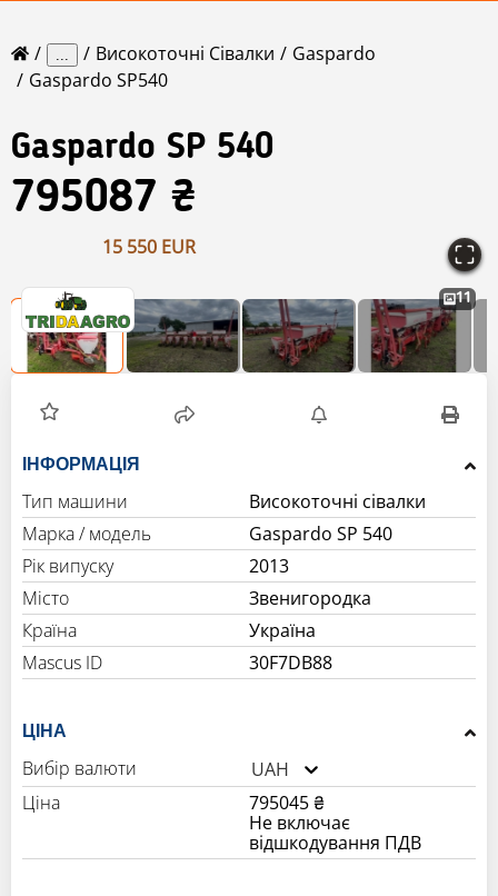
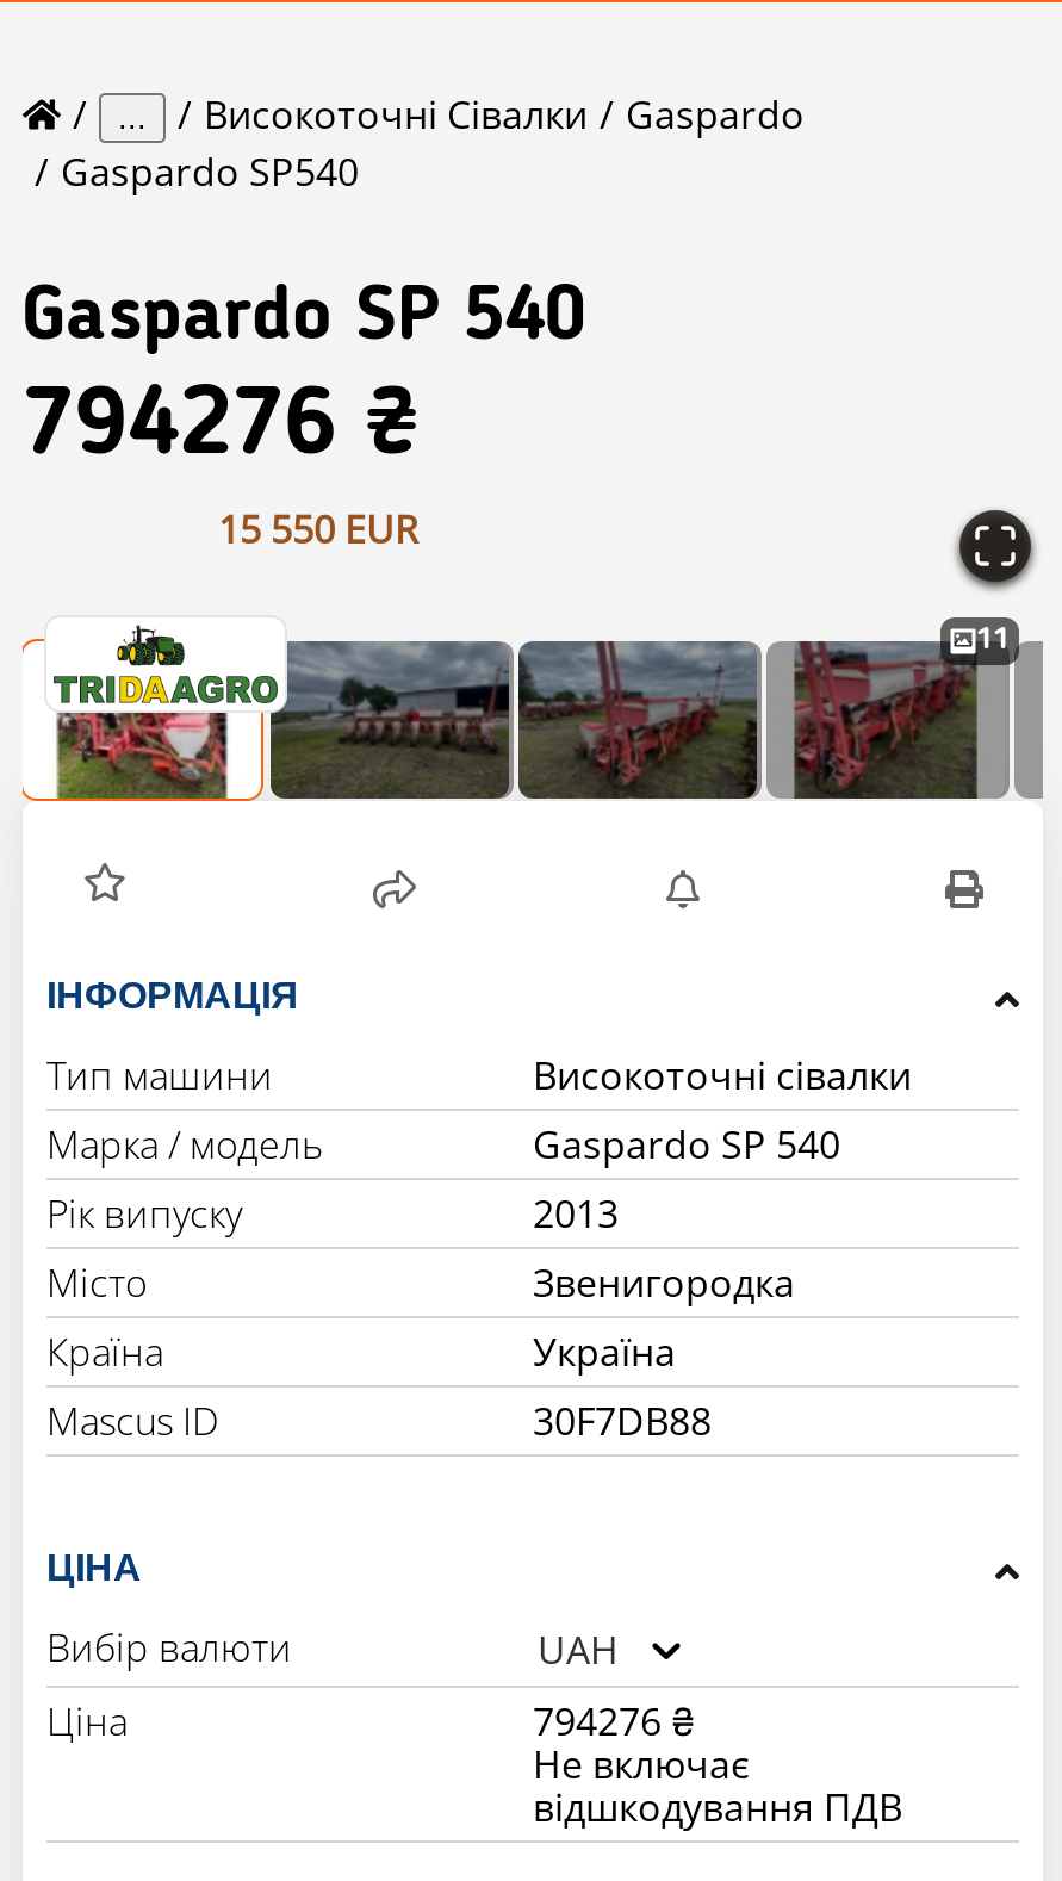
- 795087 ₴
+ 794276 ₴

- 795045 ₴
+ 794276 ₴
